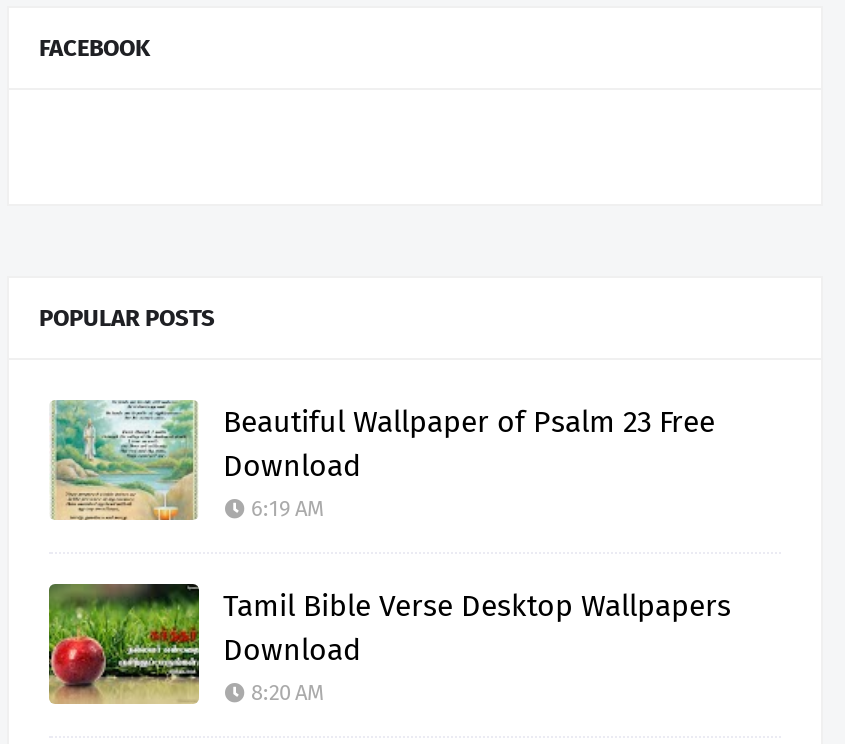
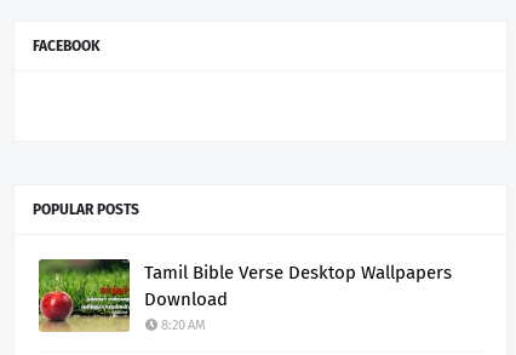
- [image]
- Beautiful Wallpaper of Psalm 23 Free
- Download
- 6:19 AM
